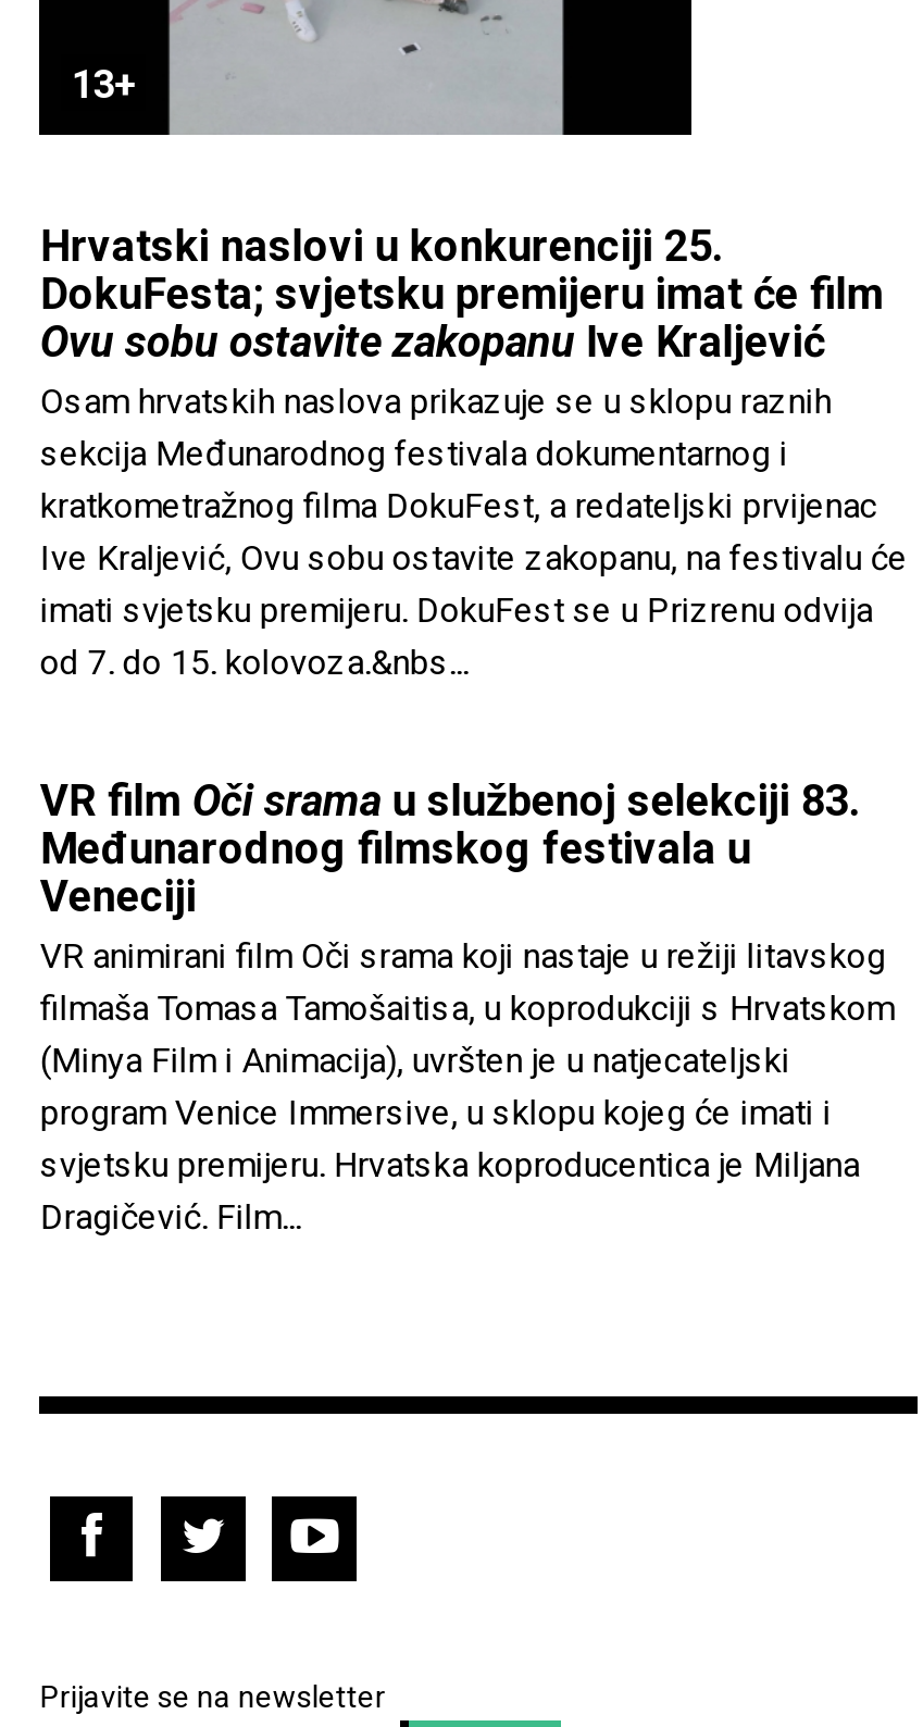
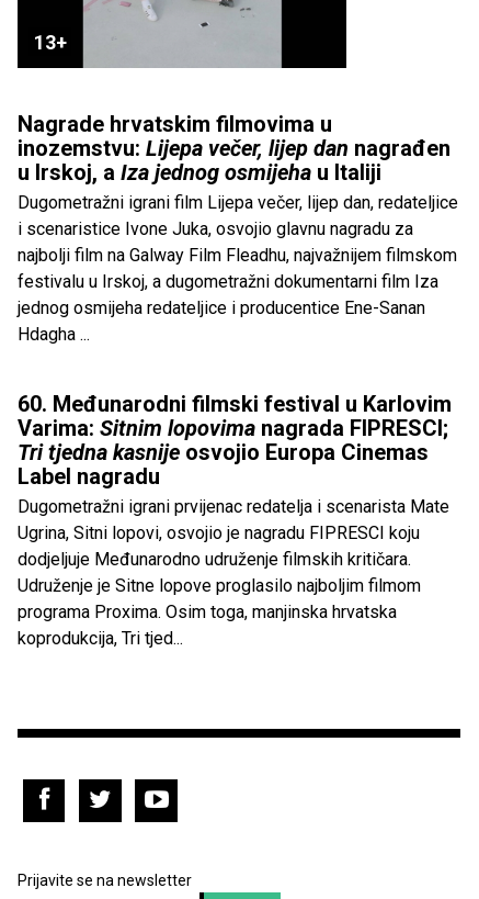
- Hrvatski naslovi u konkurenciji 25.
- DokuFesta; svjetsku premijeru imat će film
- Ovu sobu ostavite zakopanu Ive Kraljević
- Osam hrvatskih naslova prikazuje se u sklopu raznih
- sekcija Međunarodnog festivala dokumentarnog i
- kratkometražnog filma DokuFest, a redateljski prvijenac
- Ive Kraljević, Ovu sobu ostavite zakopanu, na festivalu će
- imati svjetsku premijeru. DokuFest se u Prizrenu odvija
- od 7. do 15. kolovoza.&nbs...
+ Nagrade hrvatskim filmovima u
+ inozemstvu: Lijepa večer, lijep dan nagrađen
+ u Irskoj, a Iza jednog osmijeha u Italiji
+ Dugometražni igrani film Lijepa večer, lijep dan, redateljice
+ i scenaristice Ivone Juka, osvojio glavnu nagradu za
+ najbolji film na Galway Film Fleadhu, najvažnijem filmskom
+ festivalu u Irskoj, a dugometražni dokumentarni film Iza
+ jednog osmijeha redateljice i producentice Ene-Sanan
+ Hdagha ...

- VR film Oči srama u službenoj selekciji 83.
- Međunarodnog filmskog festivala u
- Veneciji
- VR animirani film Oči srama koji nastaje u režiji litavskog
- filmaša Tomasa Tamošaitisa, u koprodukciji s Hrvatskom
- (Minya Film i Animacija), uvršten je u natjecateljski
- program Venice Immersive, u sklopu kojeg će imati i
- svjetsku premijeru. Hrvatska koproducentica je Miljana
- Dragičević. Film...
+ 60. Međunarodni filmski festival u Karlovim
+ Varima: Sitnim lopovima nagrada FIPRESCI;
+ Tri tjedna kasnijeosvojio Europa Cinemas
+ Label nagradu
+ Dugometražni igrani prvijenac redatelja i scenarista Mate
+ Ugrina, Sitni lopovi, osvojio je nagradu FIPRESCI koju
+ dodjeljuje Međunarodno udruženje filmskih kritičara.
+ Udruženje je Sitne lopove proglasilo najboljim filmom
+ programa Proxima. Osim toga, manjinska hrvatska
+ koprodukcija, Tri tjed...
